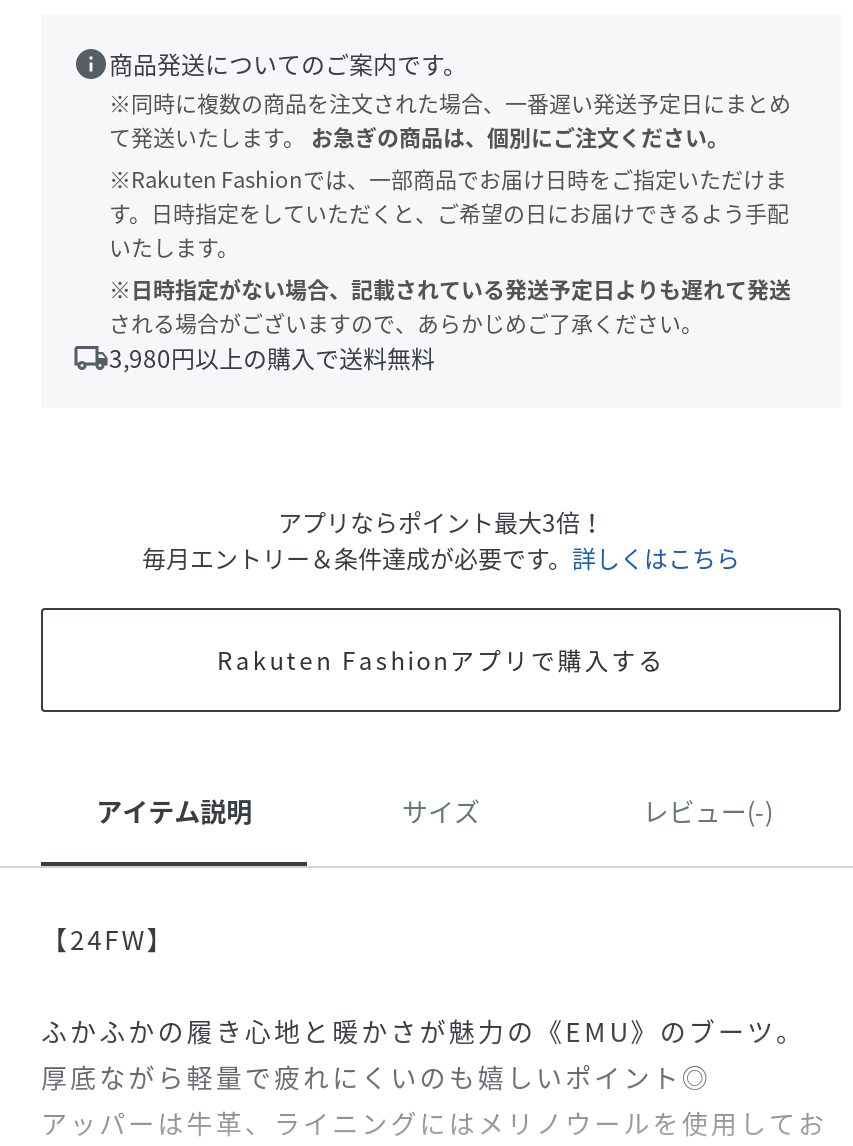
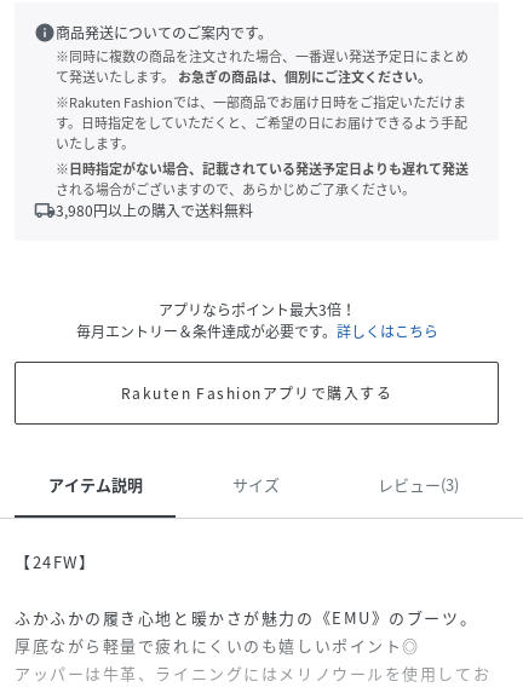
- レビュー(-)
+ レビュー(3)
